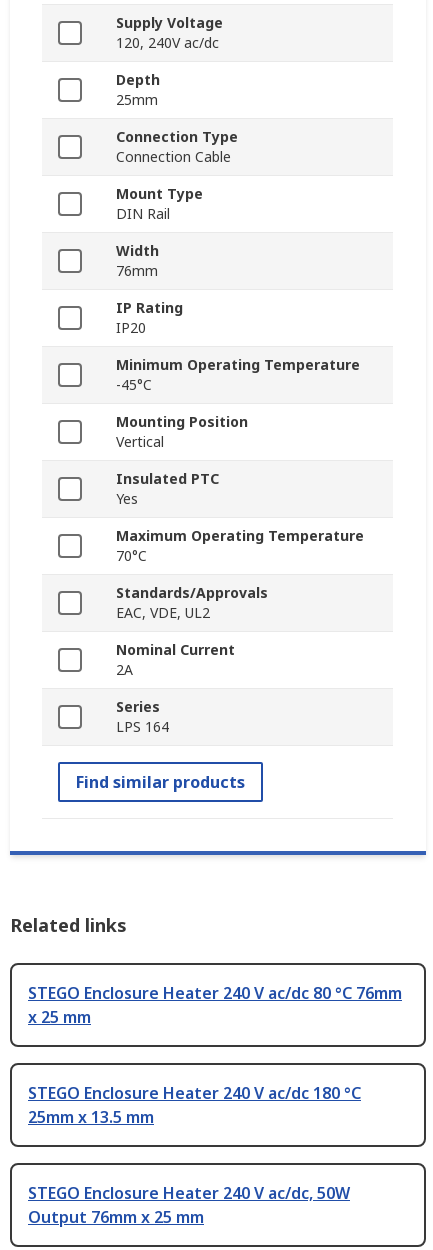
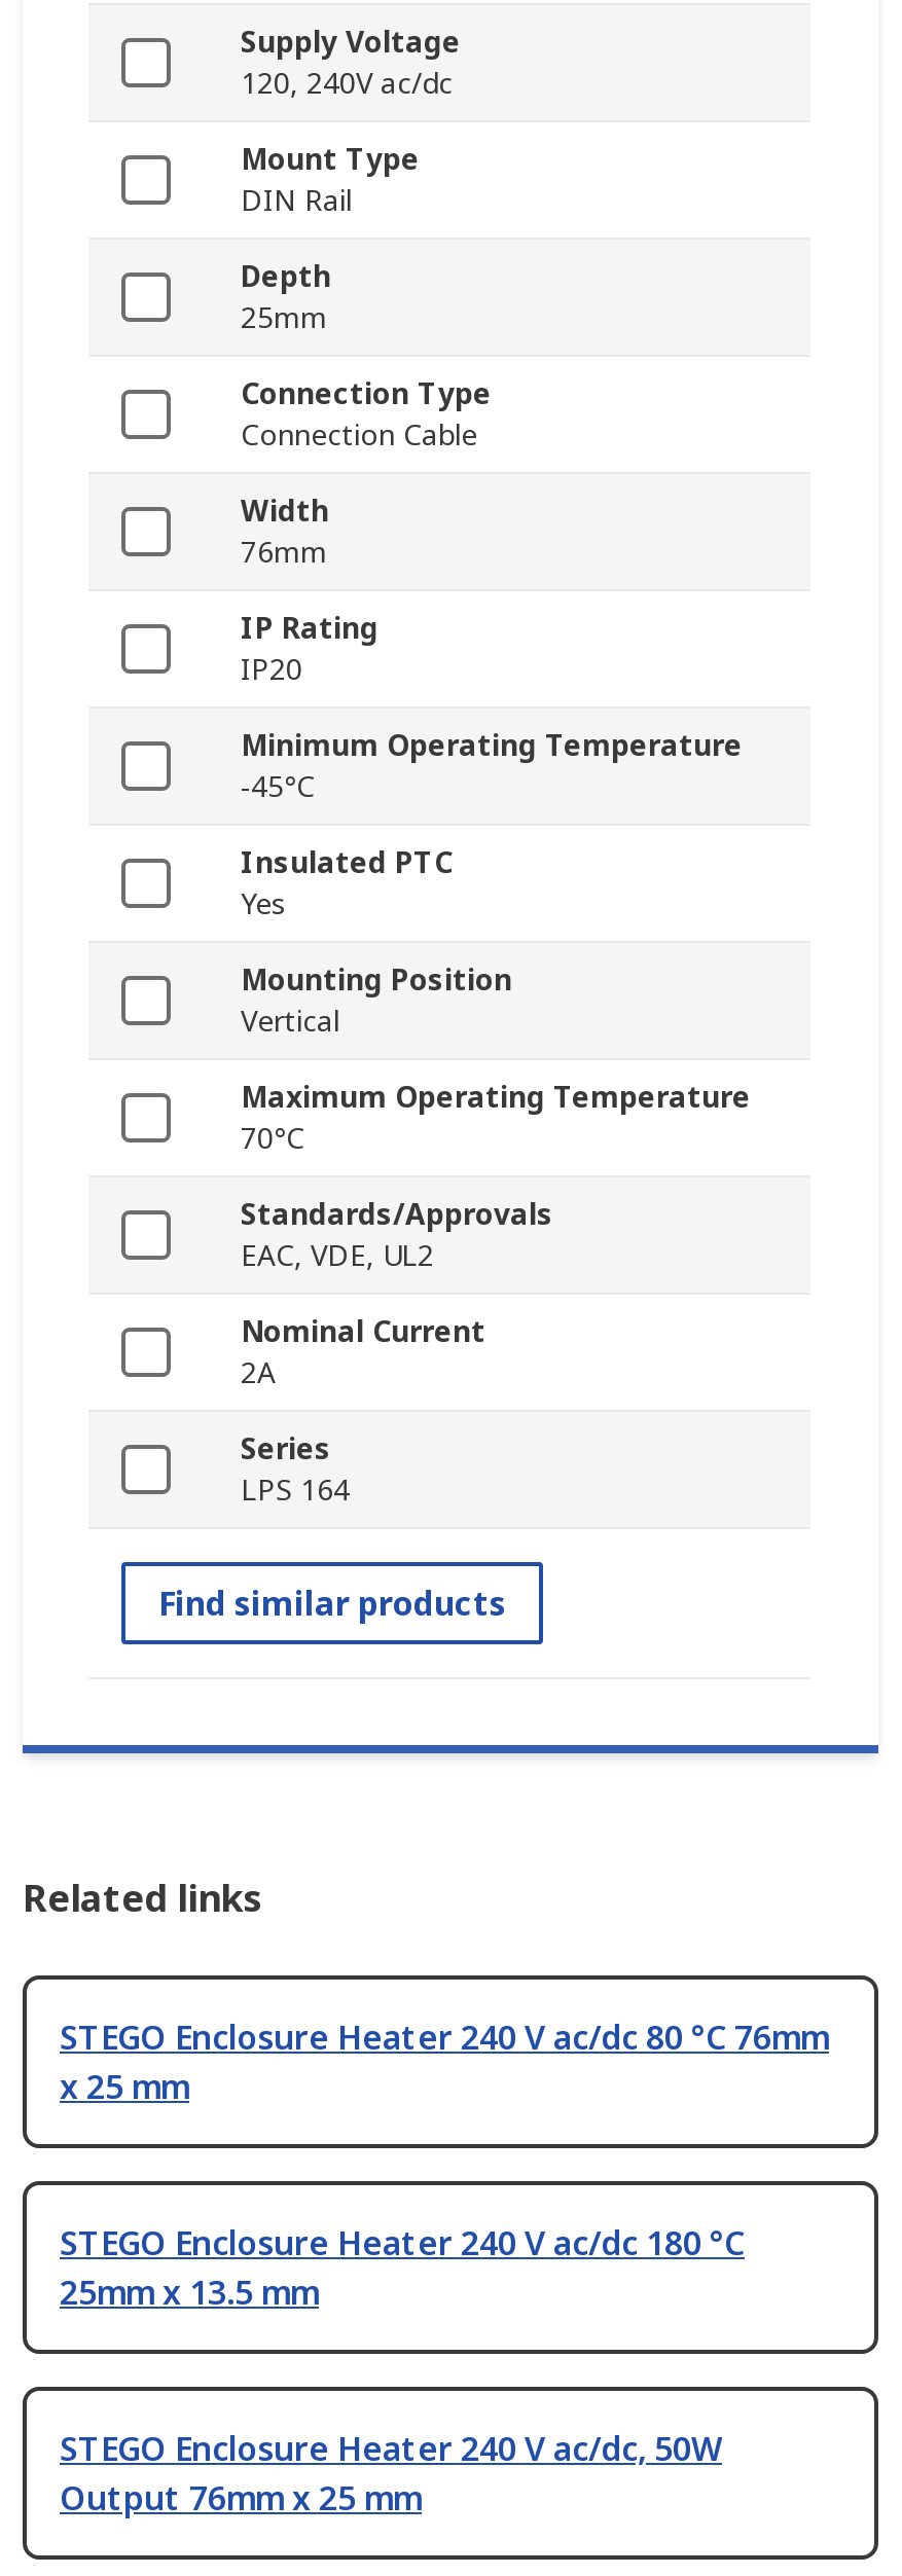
moved down: Depth | 25mm | Connection Type | Connection Cable

moved up: Mount Type | DIN Rail

moved down: Mounting Position | Vertical

moved up: Insulated PTC | Yes
